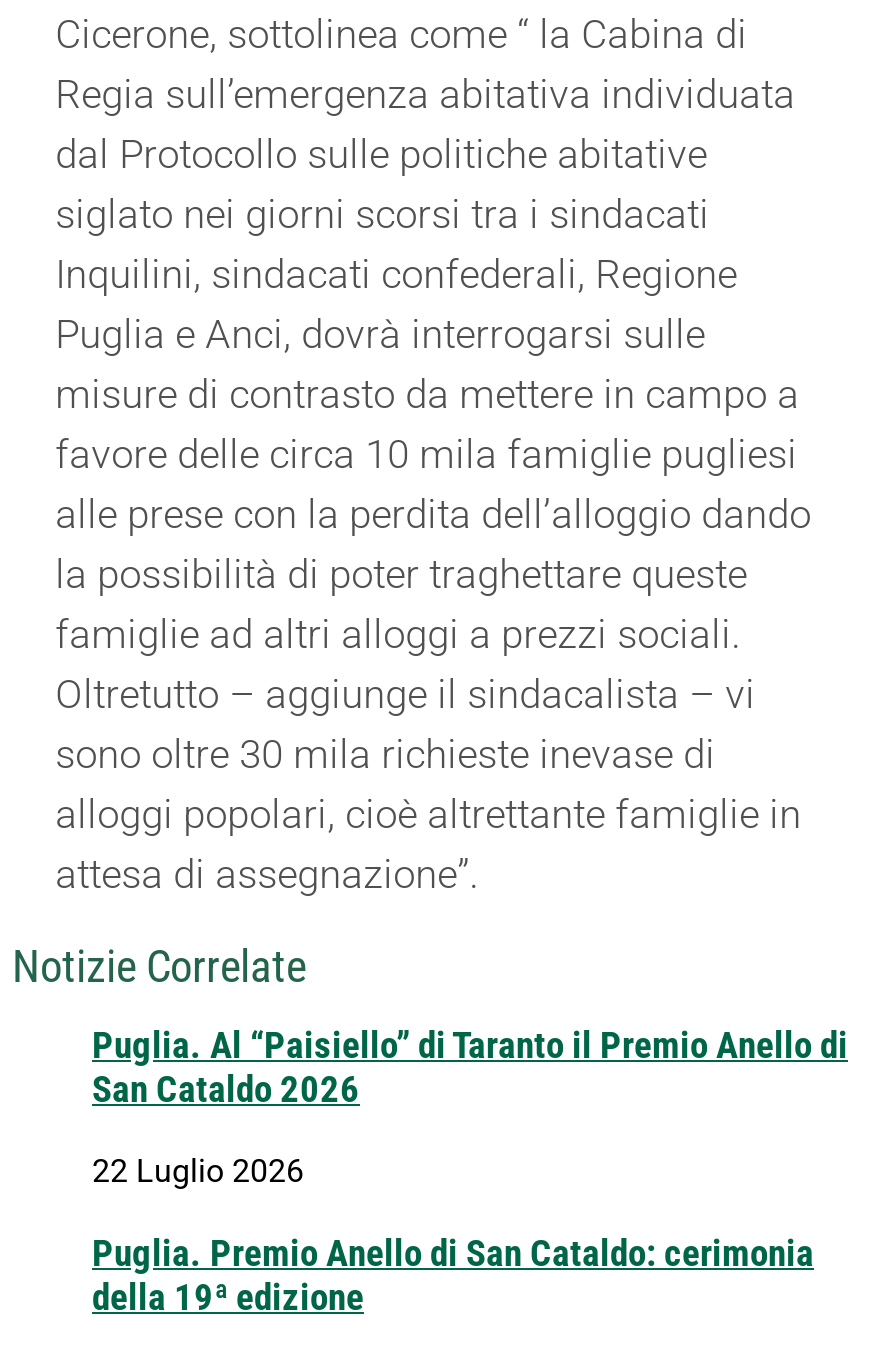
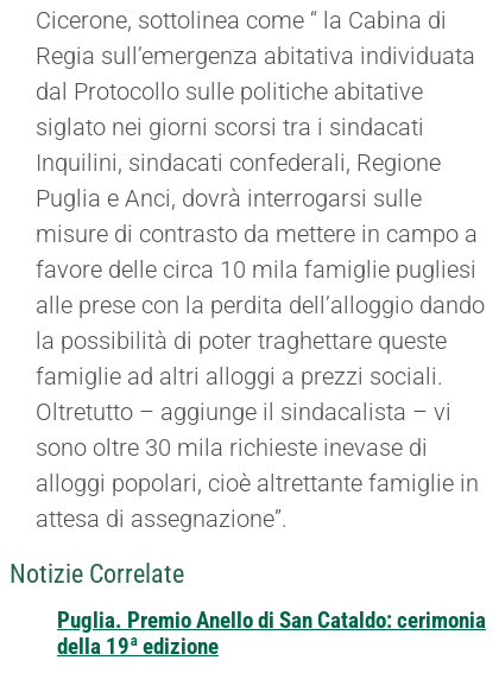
- Puglia. Al “Paisiello” di Taranto il Premio Anello di
- San Cataldo 2026
- 22 Luglio 2026
